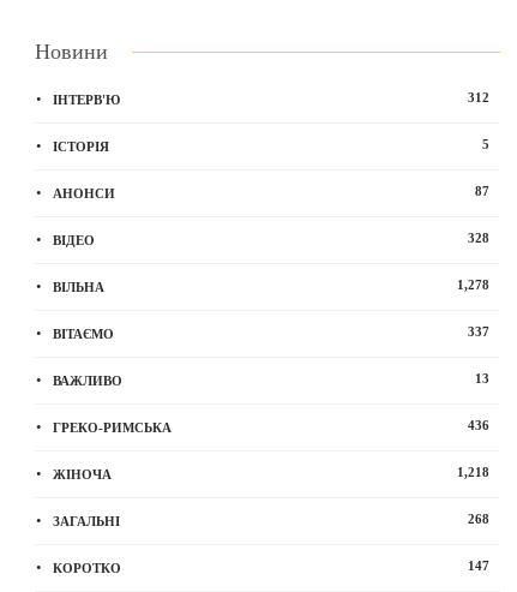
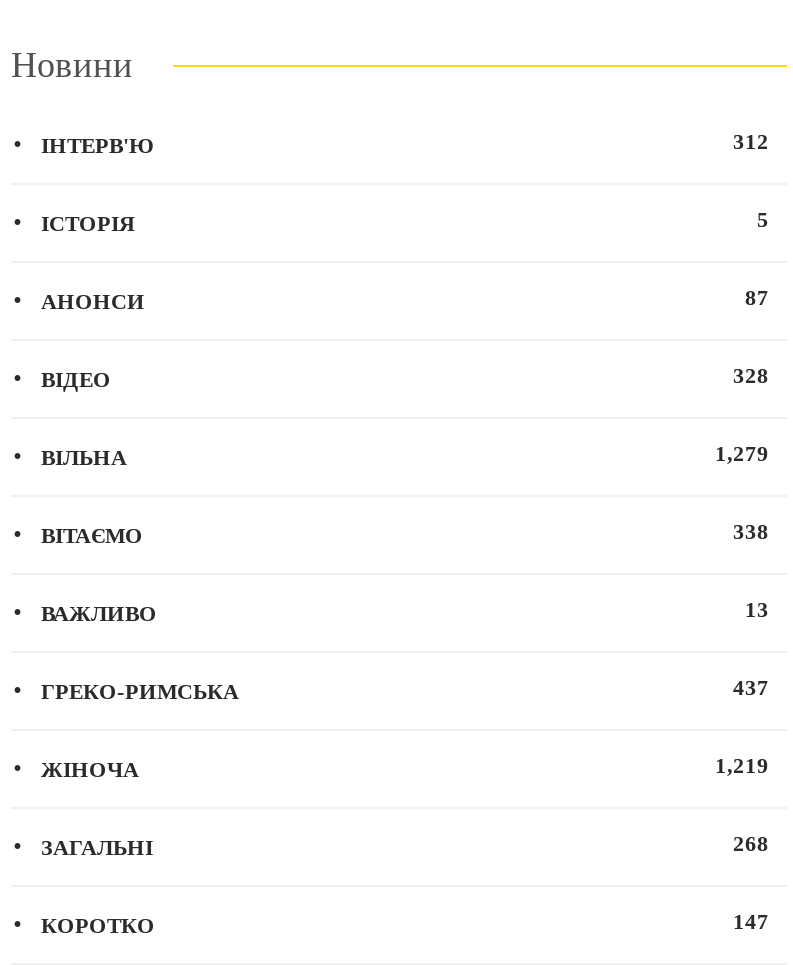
- 1,278
+ 1,279

- 337
+ 338

- 436
+ 437

- 1,218
+ 1,219
